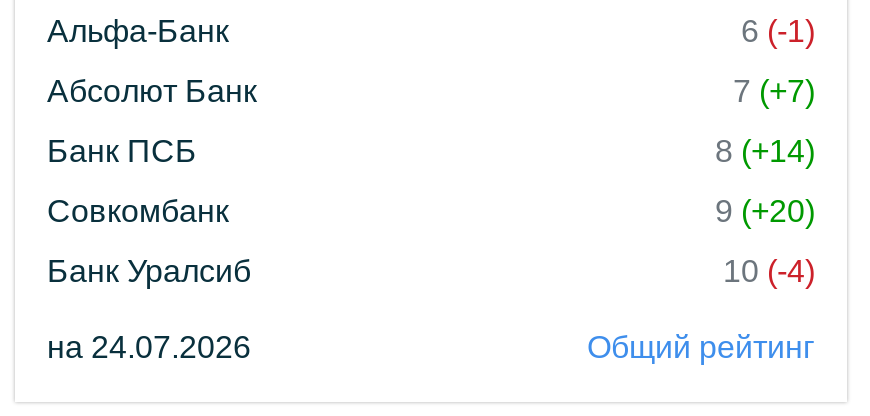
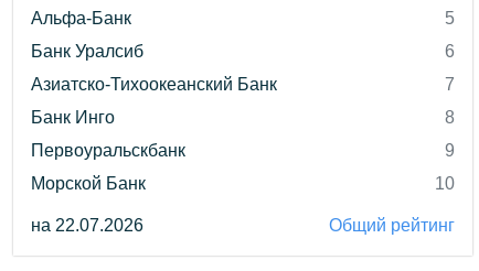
- 6 (-1)
- Абсолют Банк
- 7 (+7)
- Банк ПСБ
- 8 (+14)
- Совкомбанк
- 9 (+20)
+ 5

- 10 (-4)
- на 24.07.2026
+ 6
+ Азиатско-Тихоокеанский Банк
+ 7
+ Банк Инго
+ 8
+ Первоуральскбанк
+ 9
+ Морской Банк
+ 10
+ на 22.07.2026

moved up: Банк Уралсиб
